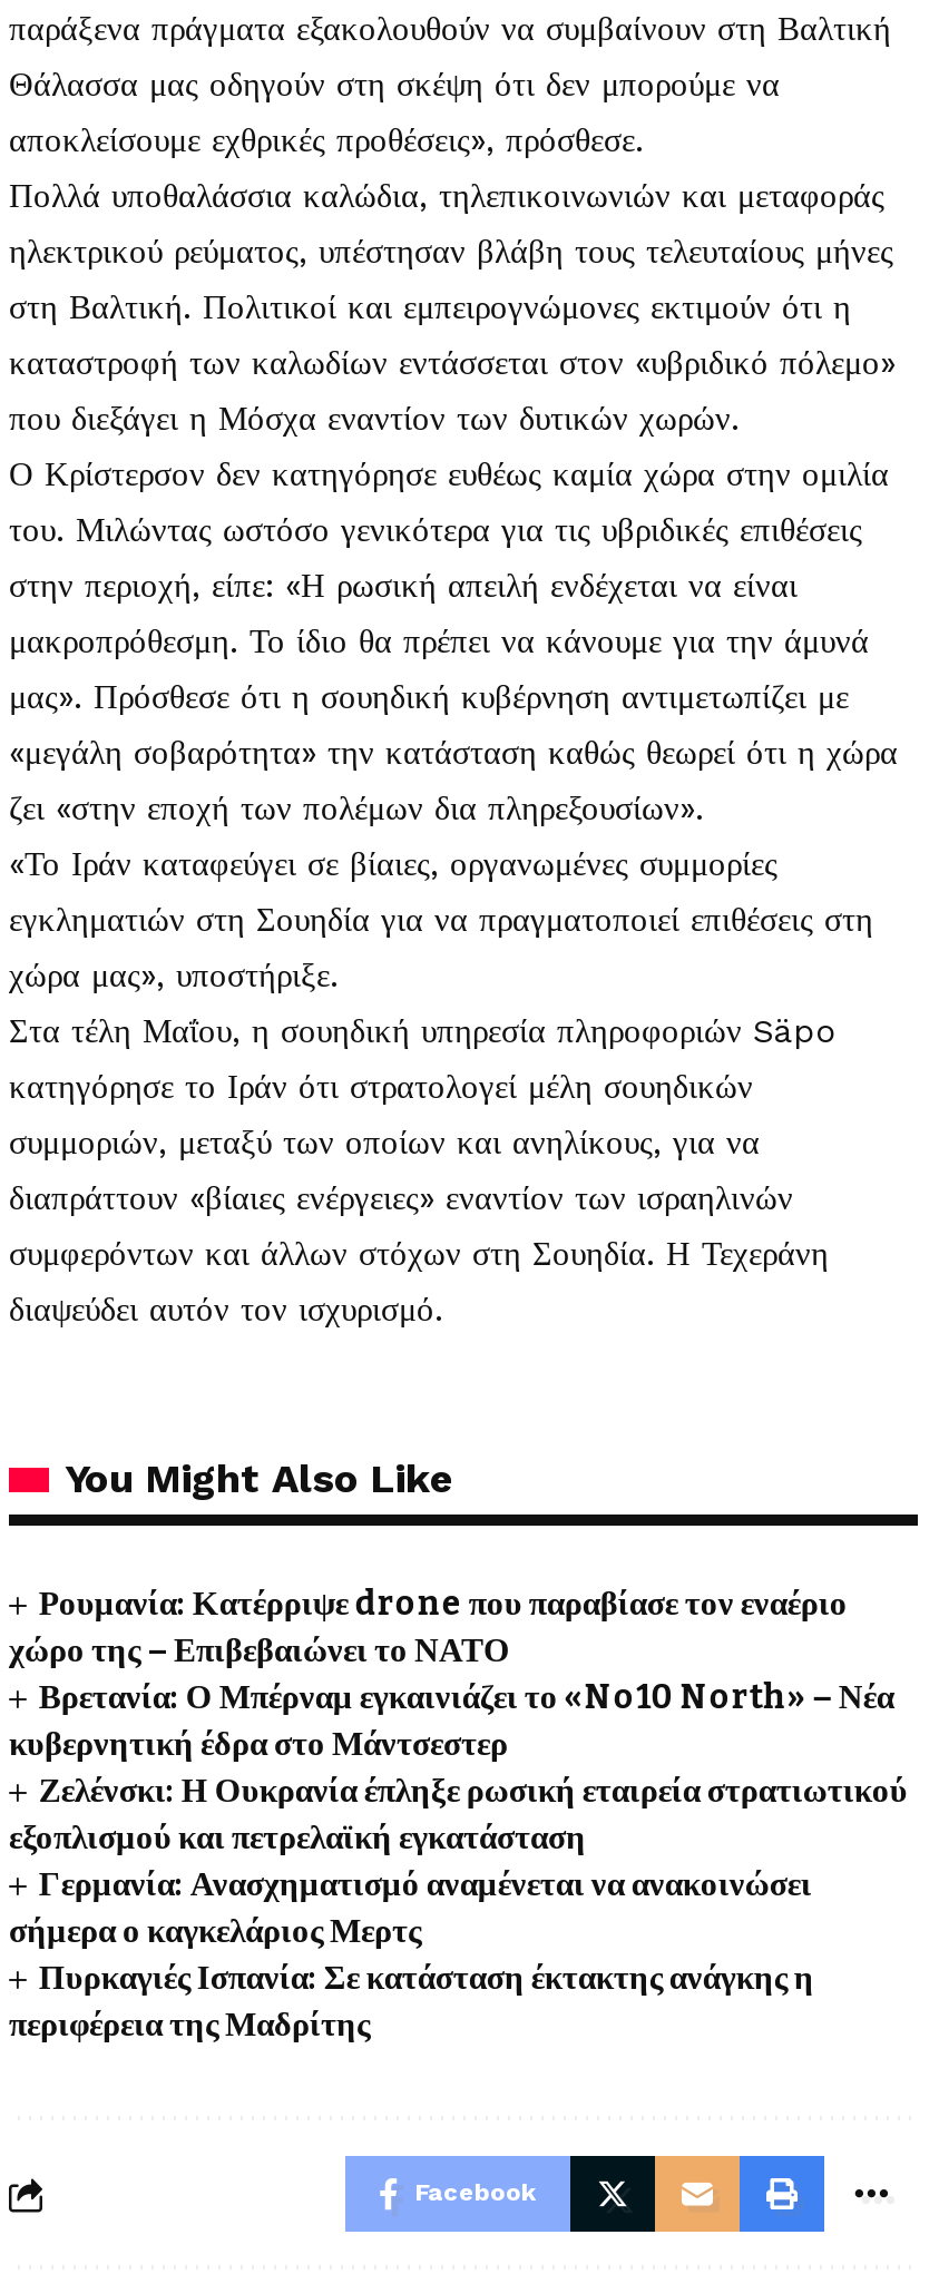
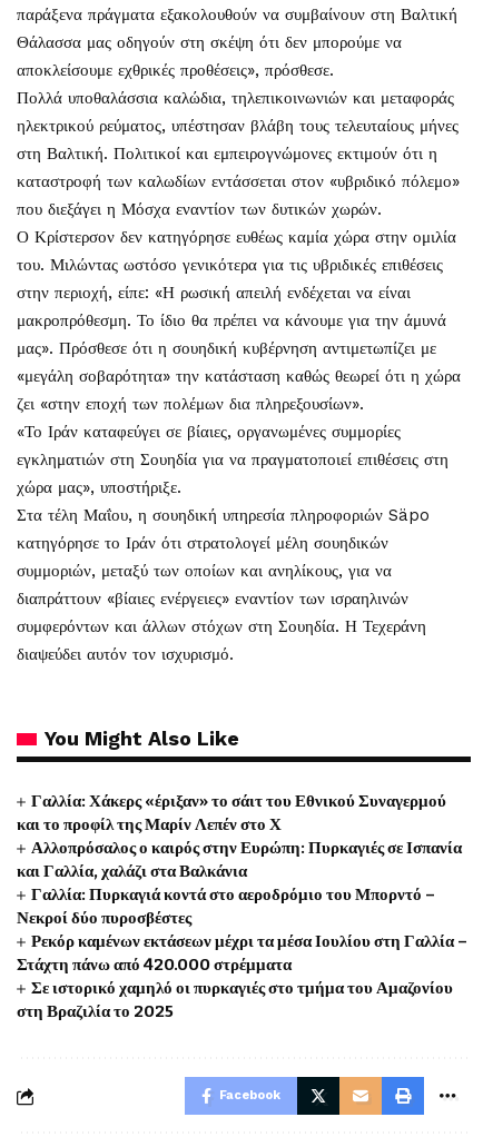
- Ρουμανία: Κατέρριψε drone που παραβίασε τον εναέριο
- χώρο της – Επιβεβαιώνει το ΝΑΤΟ
- Βρετανία: Ο Μπέρναμ εγκαινιάζει το «No10 North» – Νέα
- κυβερνητική έδρα στο Μάντσεστερ
- Ζελένσκι: Η Ουκρανία έπληξε ρωσική εταιρεία στρατιωτικού
- εξοπλισμού και πετρελαϊκή εγκατάσταση
- Γερμανία: Ανασχηματισμό αναμένεται να ανακοινώσει
- σήμερα ο καγκελάριος Μερτς
- Πυρκαγιές Ισπανία: Σε κατάσταση έκτακτης ανάγκης η
- περιφέρεια της Μαδρίτης
+ Γαλλία: Χάκερς «έριξαν» το σάιτ του Εθνικού Συναγερμού
+ και το προφίλ της Μαρίν Λεπέν στο Χ
+ Αλλοπρόσαλος ο καιρός στην Ευρώπη: Πυρκαγιές σε Ισπανία
+ και Γαλλία, χαλάζι στα Βαλκάνια
+ Γαλλία: Πυρκαγιά κοντά στο αεροδρόμιο του Μπορντό –
+ Νεκροί δύο πυροσβέστες
+ Ρεκόρ καμένων εκτάσεων μέχρι τα μέσα Ιουλίου στη Γαλλία –
+ Στάχτη πάνω από 420.000 στρέμματα
+ Σε ιστορικό χαμηλό οι πυρκαγιές στο τμήμα του Αμαζονίου
+ στη Βραζιλία το 2025
